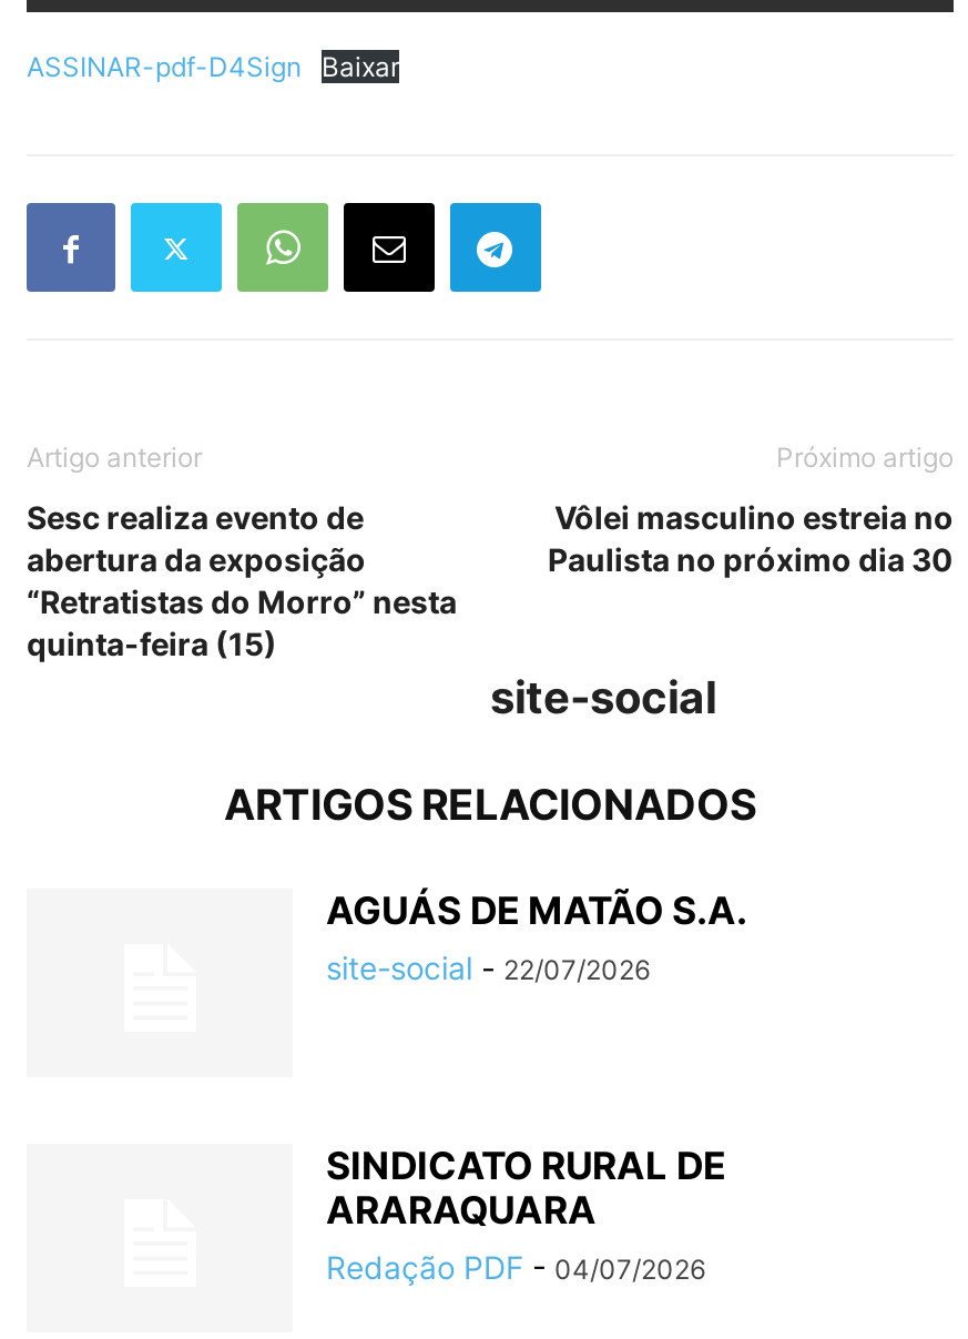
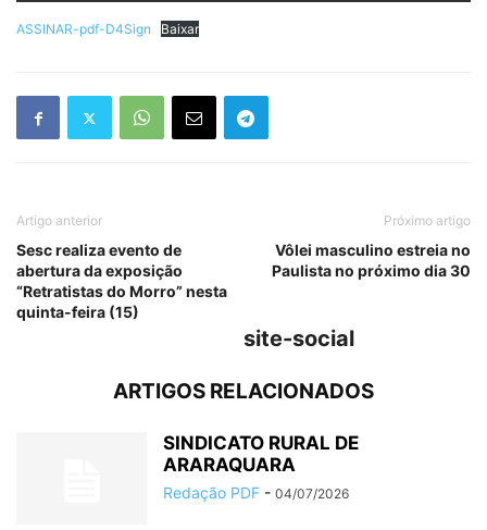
- AGUÁS DE MATÃO S.A.
- site-social - 22/07/2026
